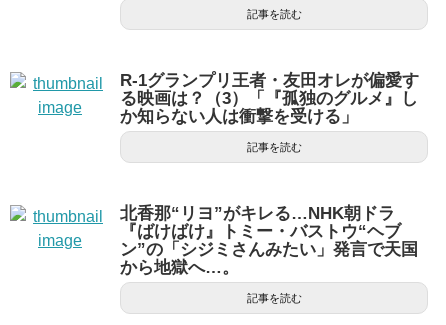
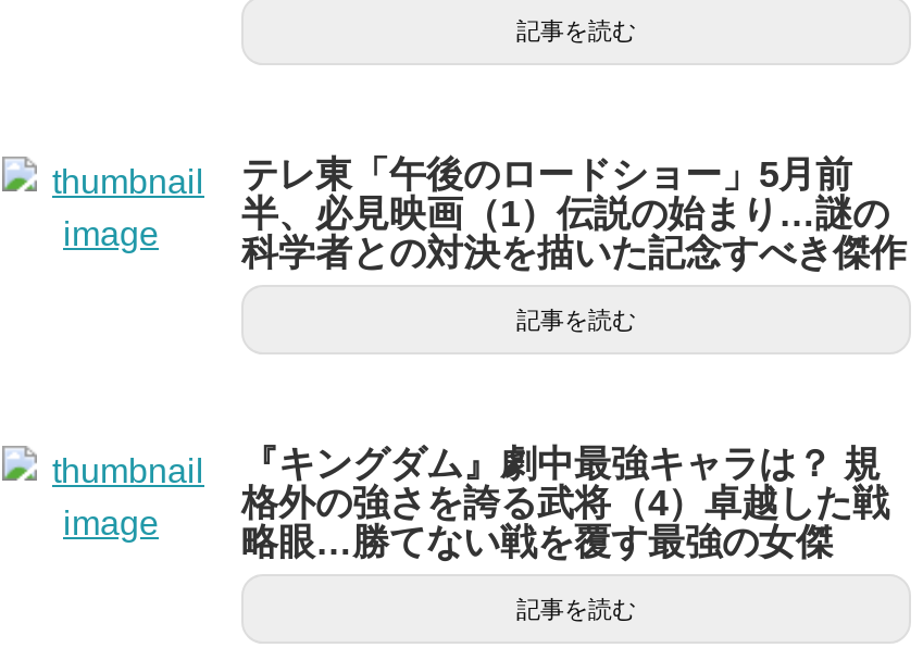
- R-1グランプリ王者・友田オレが偏愛す
- る映画は？（3）「『孤独のグルメ』し
- か知らない人は衝撃を受ける」
+ テレ東「午後のロードショー」5月前
+ 半、必見映画（1）伝説の始まり…謎の
+ 科学者との対決を描いた記念すべき傑作

- 北香那“リヨ”がキレる…NHK朝ドラ
- 『ばけばけ』トミー・バストウ“ヘブ
- ン”の「シジミさんみたい」発言で天国
- から地獄へ…。
+ 『キングダム』劇中最強キャラは？ 規
+ 格外の強さを誇る武将（4）卓越した戦
+ 略眼…勝てない戦を覆す最強の女傑
